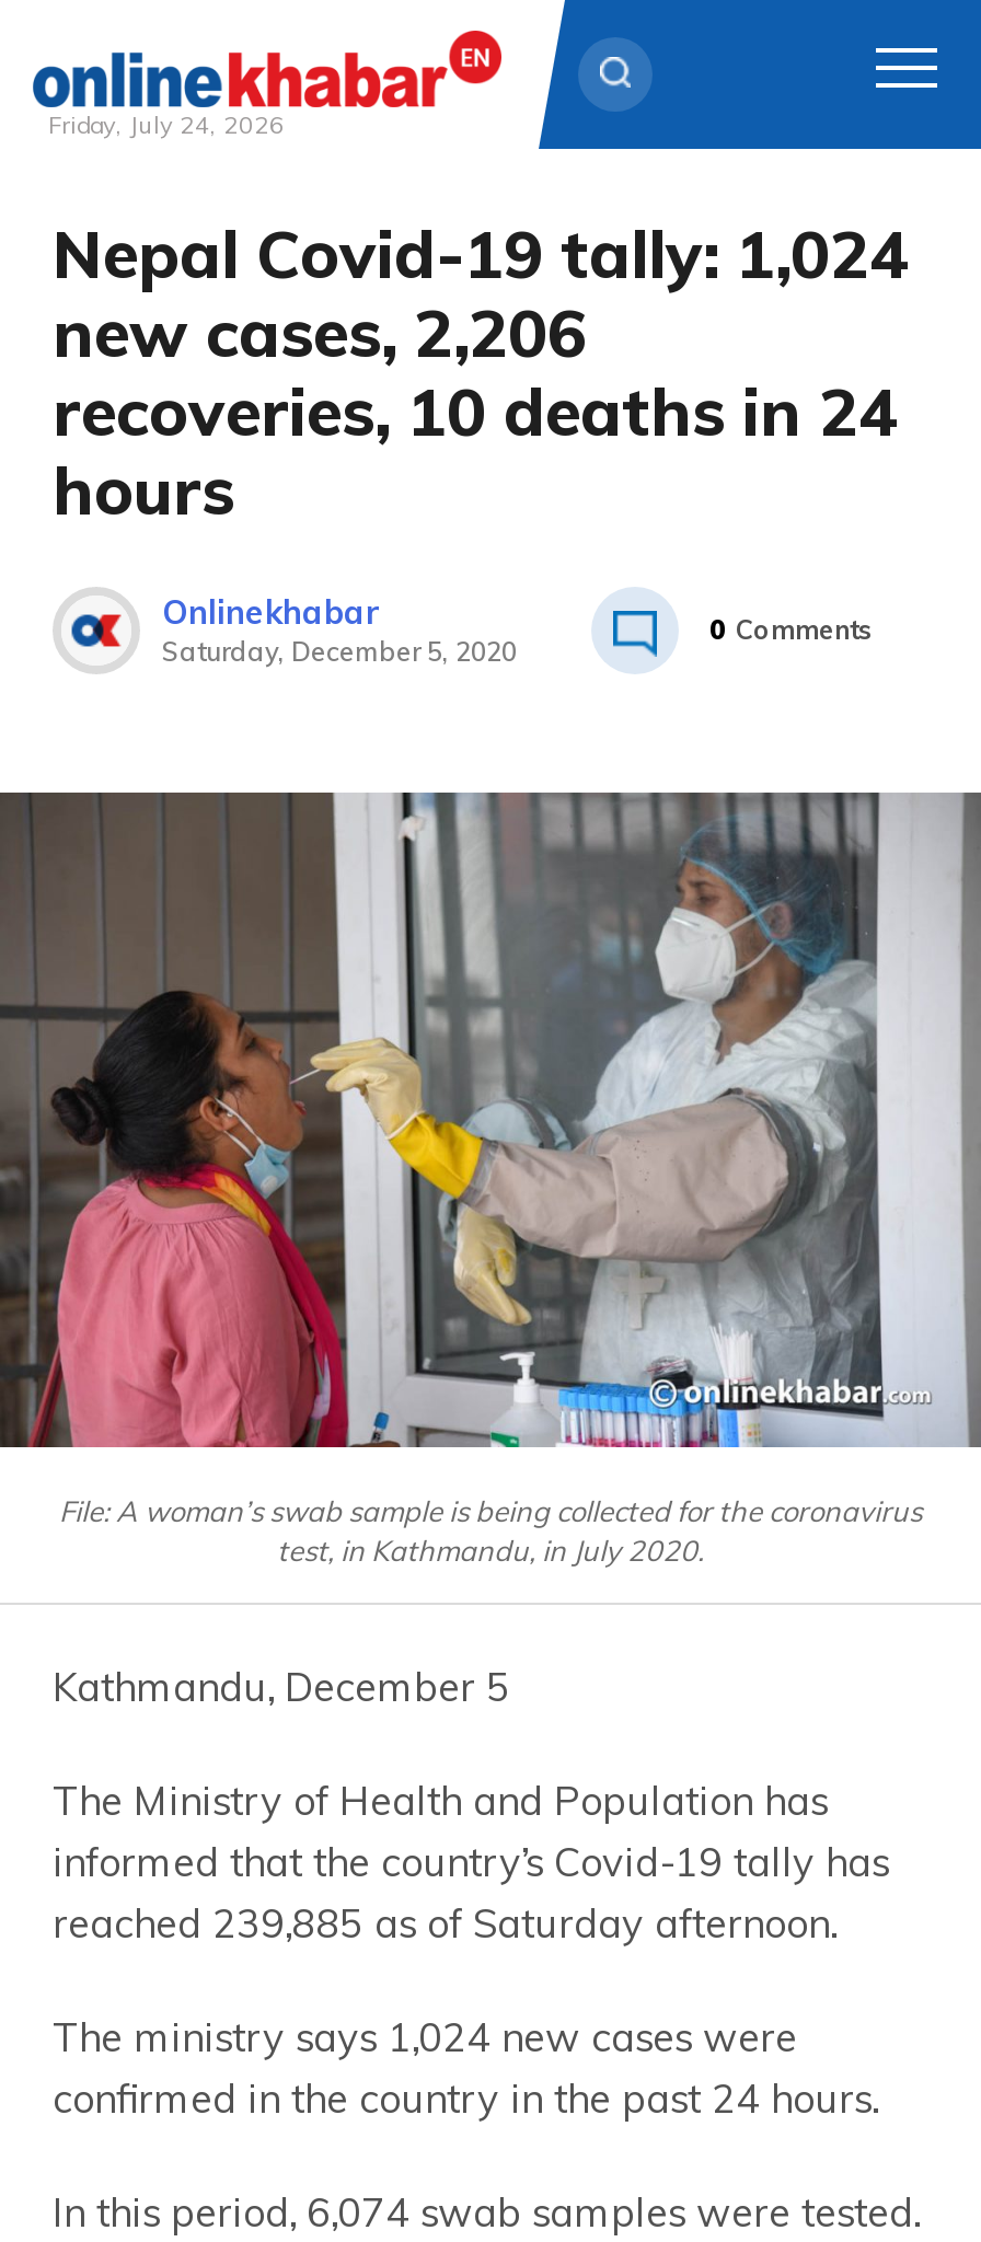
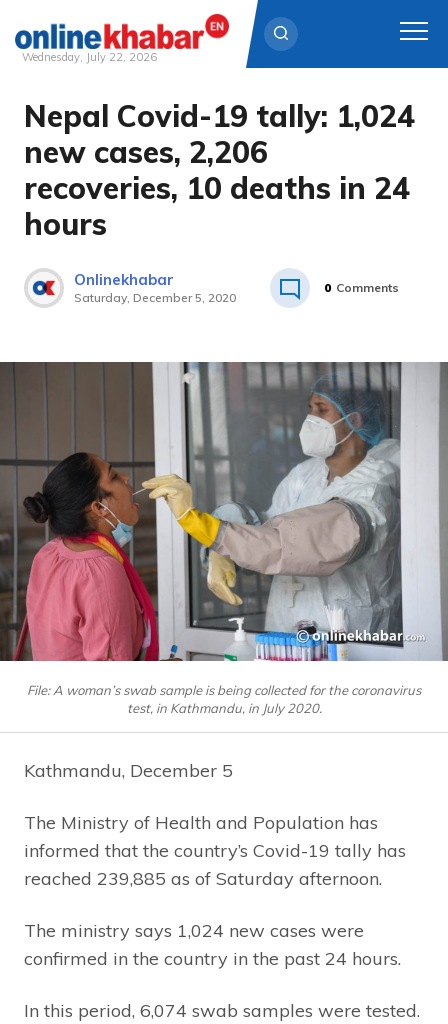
- Friday, July 24, 2026
+ Wednesday, July 22, 2026
